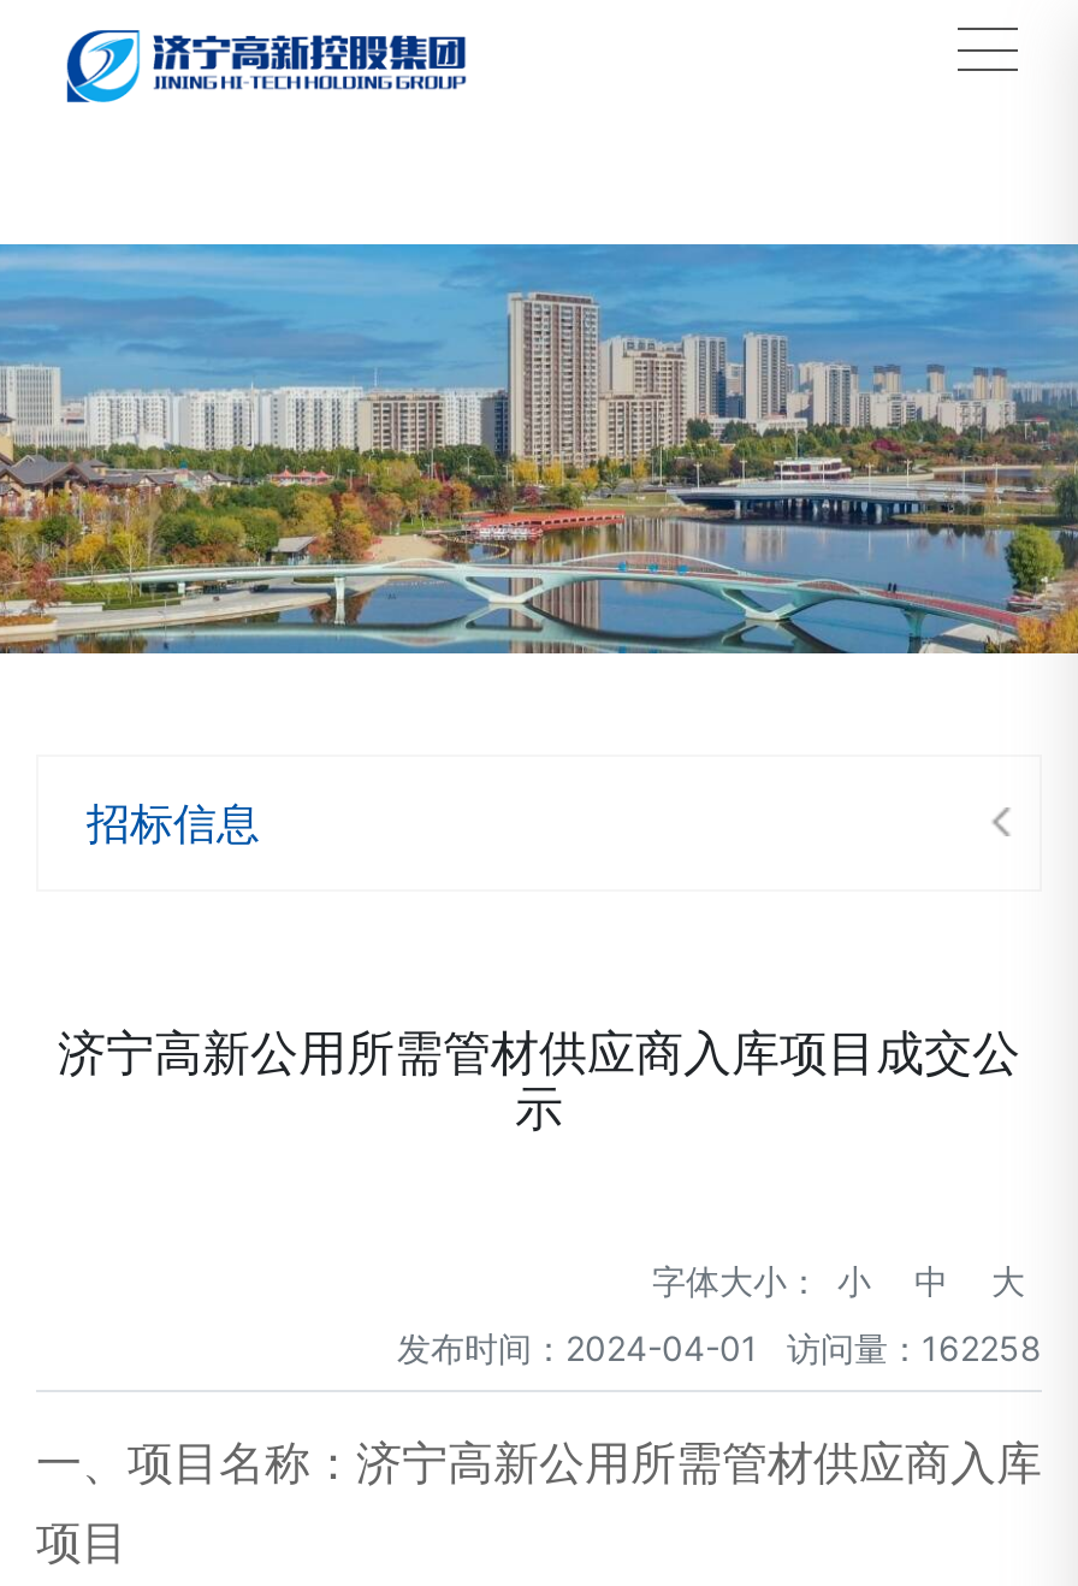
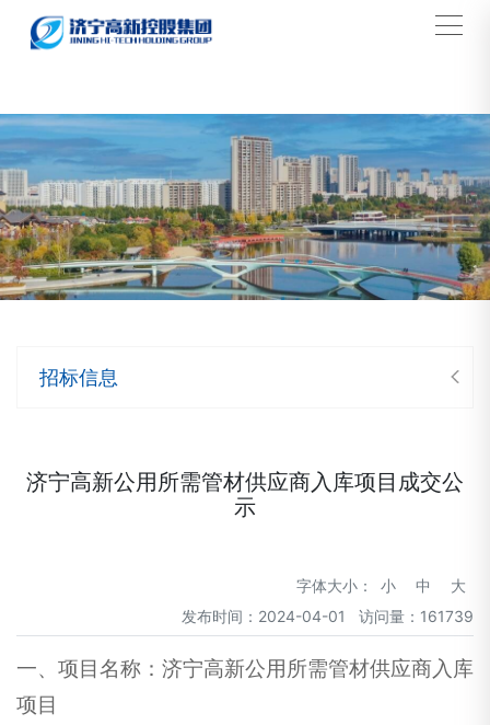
- 发布时间：2024-04-01 访问量：162258
+ 发布时间：2024-04-01 访问量：161739
